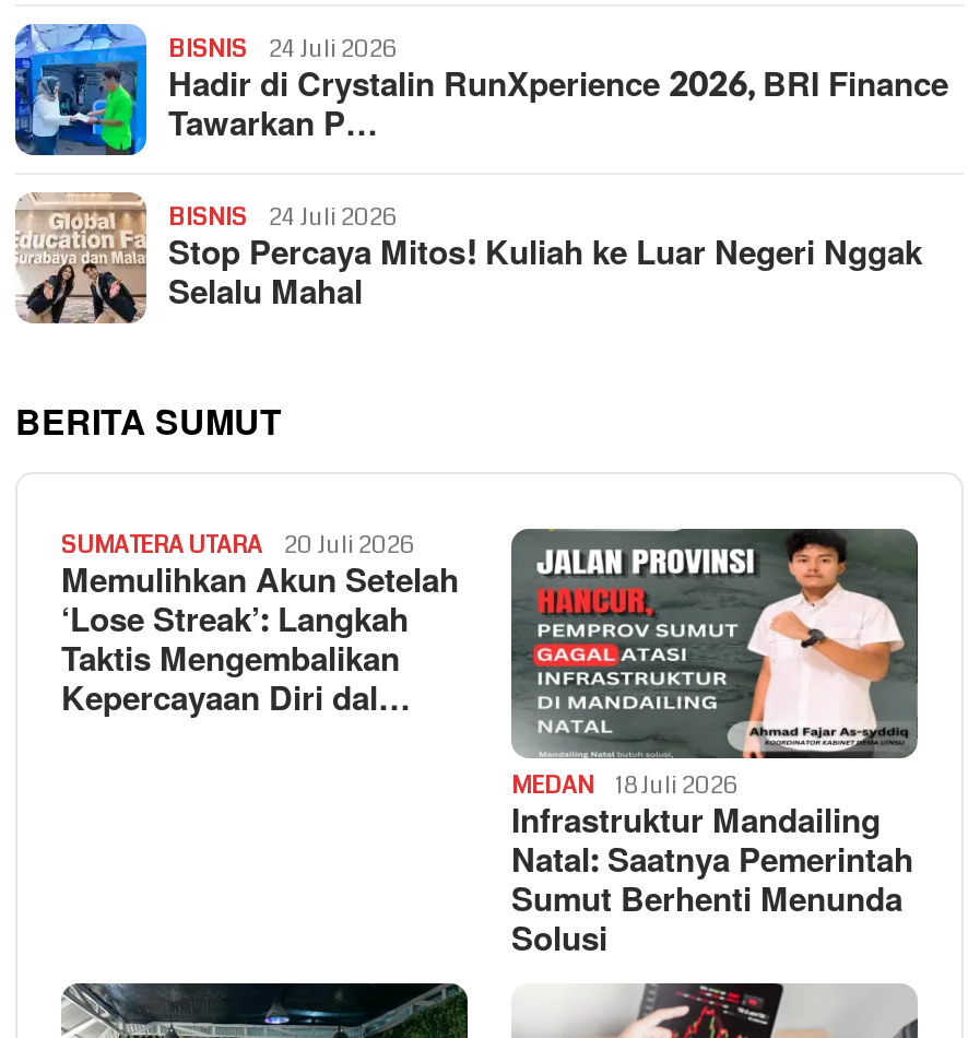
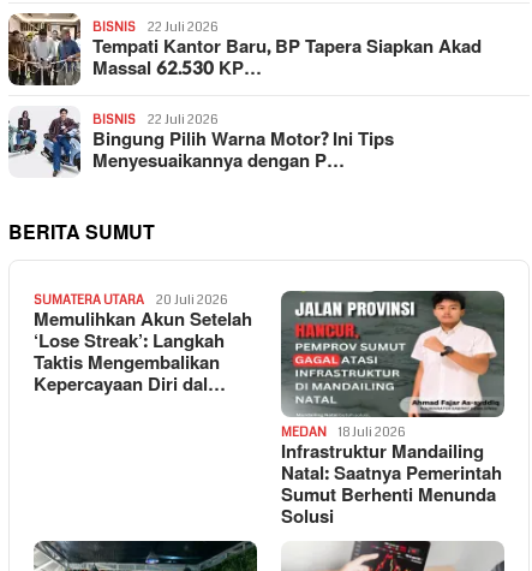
- [image]
- 24 Juli 2026
- Hadir di Crystalin RunXperience 2026, BRI Finance
- Tawarkan P…
+ [image]
+ 22 Juli 2026
+ Tempati Kantor Baru, BP Tapera Siapkan Akad
+ Massal 62.530 KP…

- [image]
- 24 Juli 2026
- Stop Percaya Mitos! Kuliah ke Luar Negeri Nggak
- Selalu Mahal
+ [image]
+ 22 Juli 2026
+ Bingung Pilih Warna Motor? Ini Tips
+ Menyesuaikannya dengan P…
